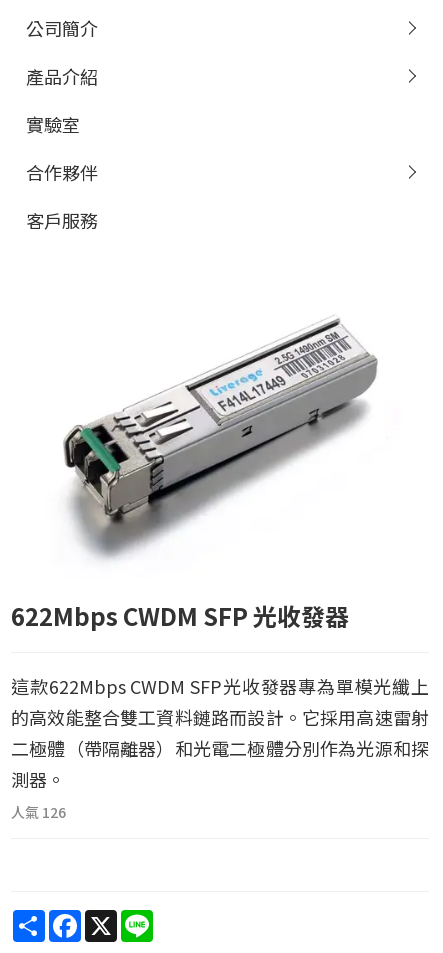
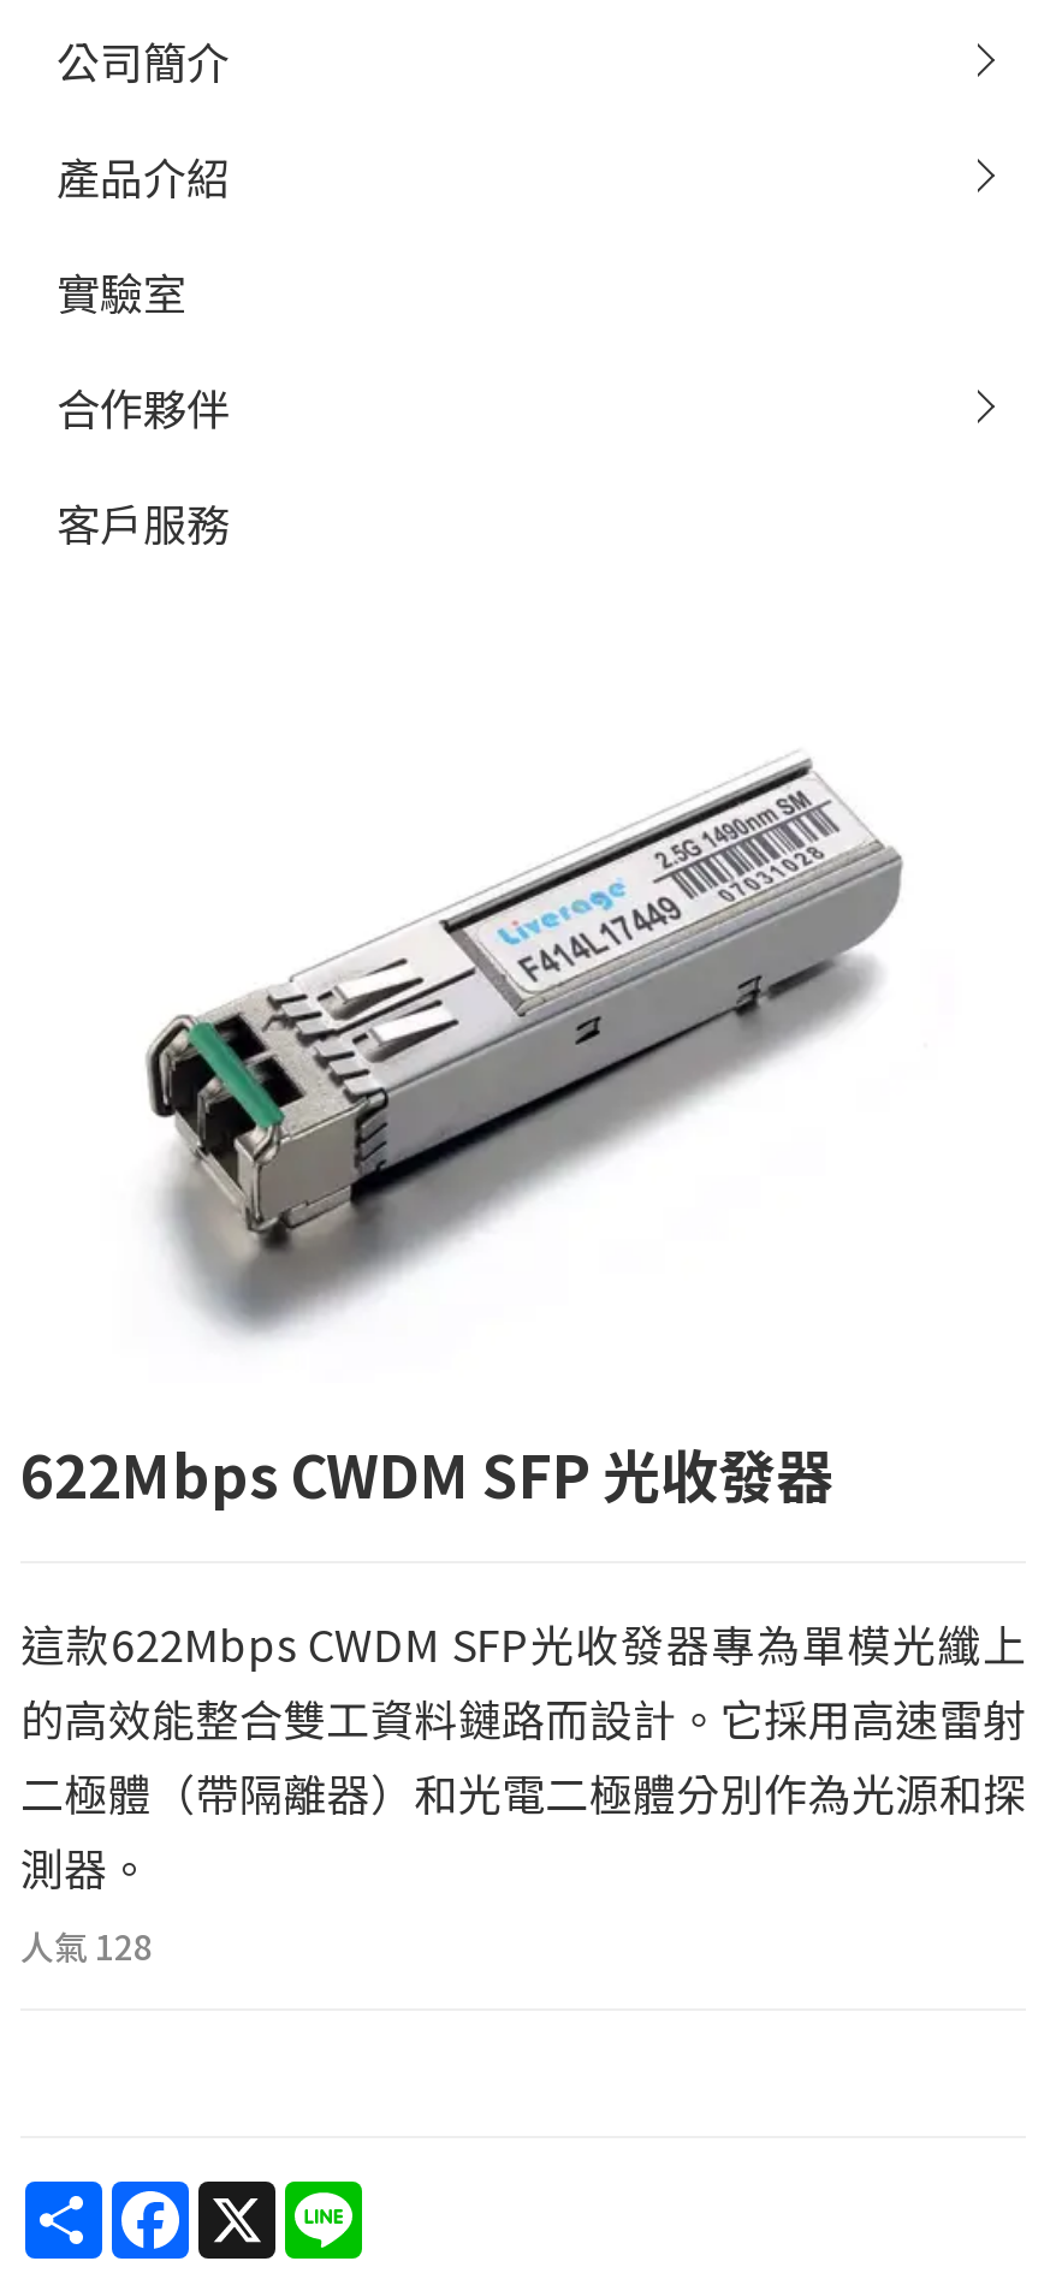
- 人氣126
+ 人氣128
